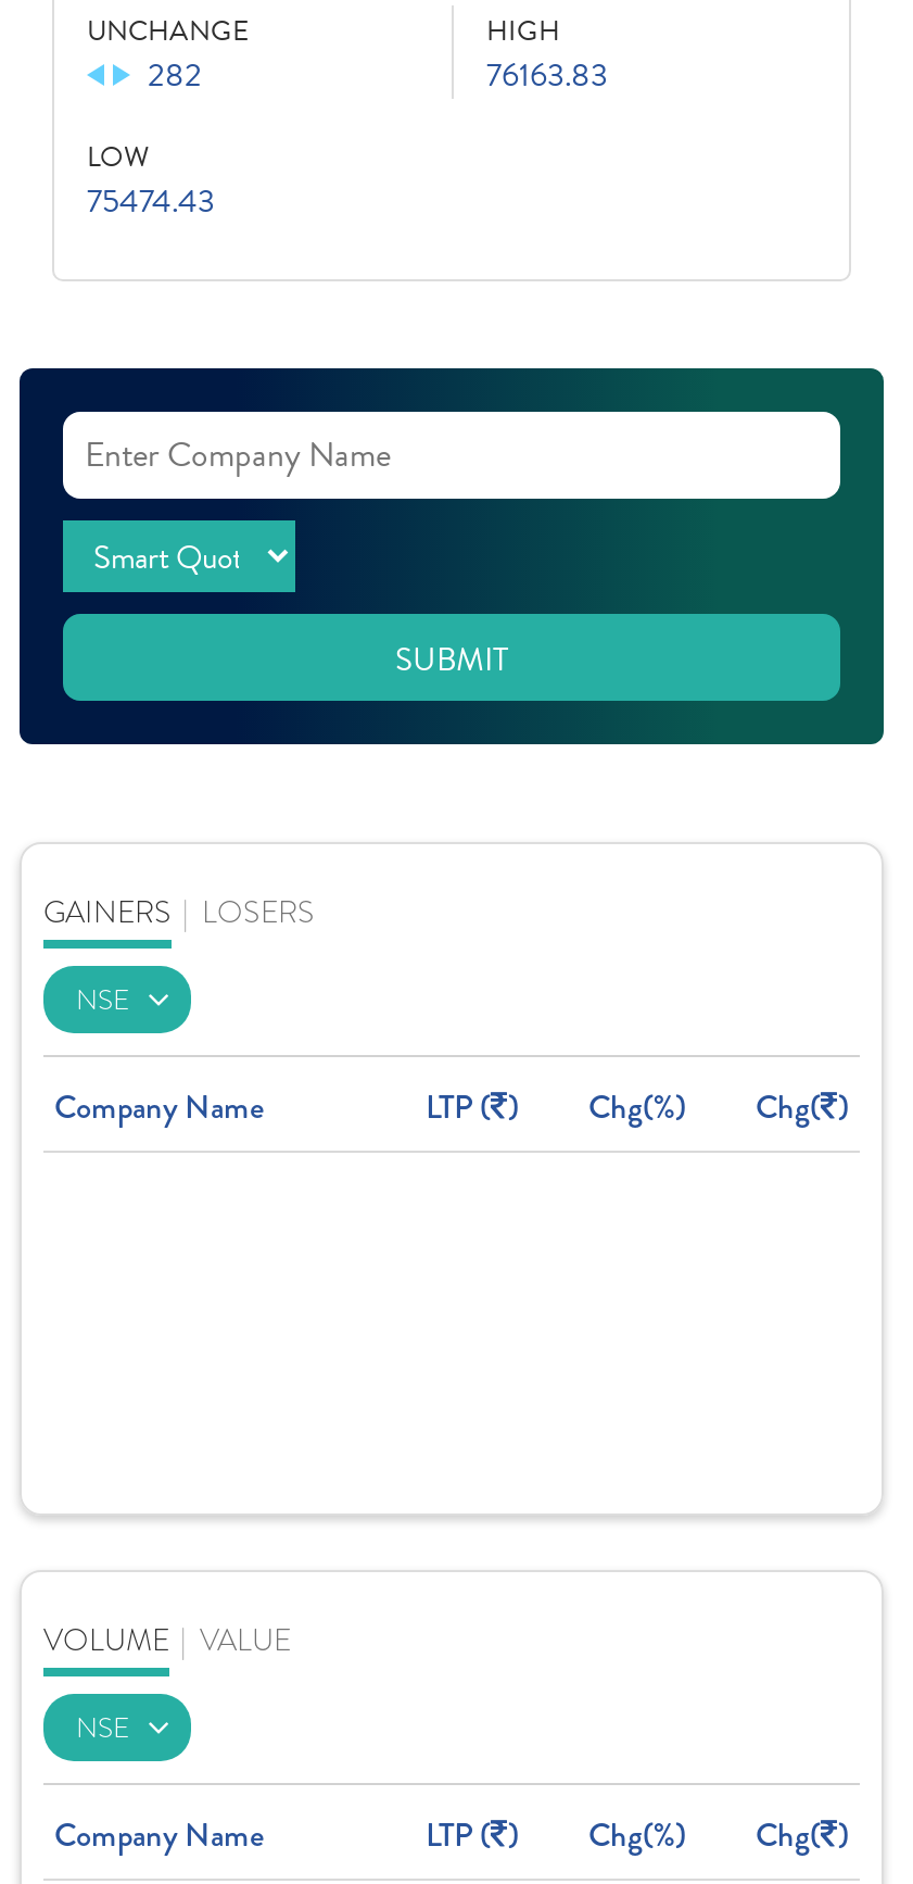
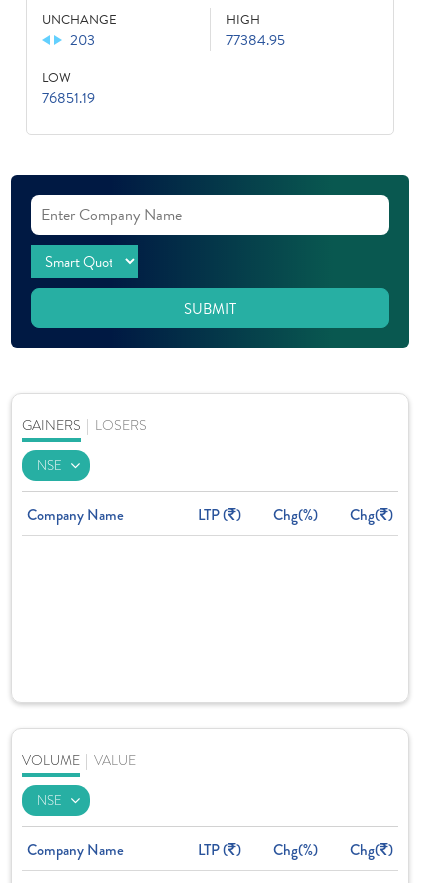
- 282
+ 203

- 76163.83
+ 77384.95

- 75474.43
+ 76851.19
